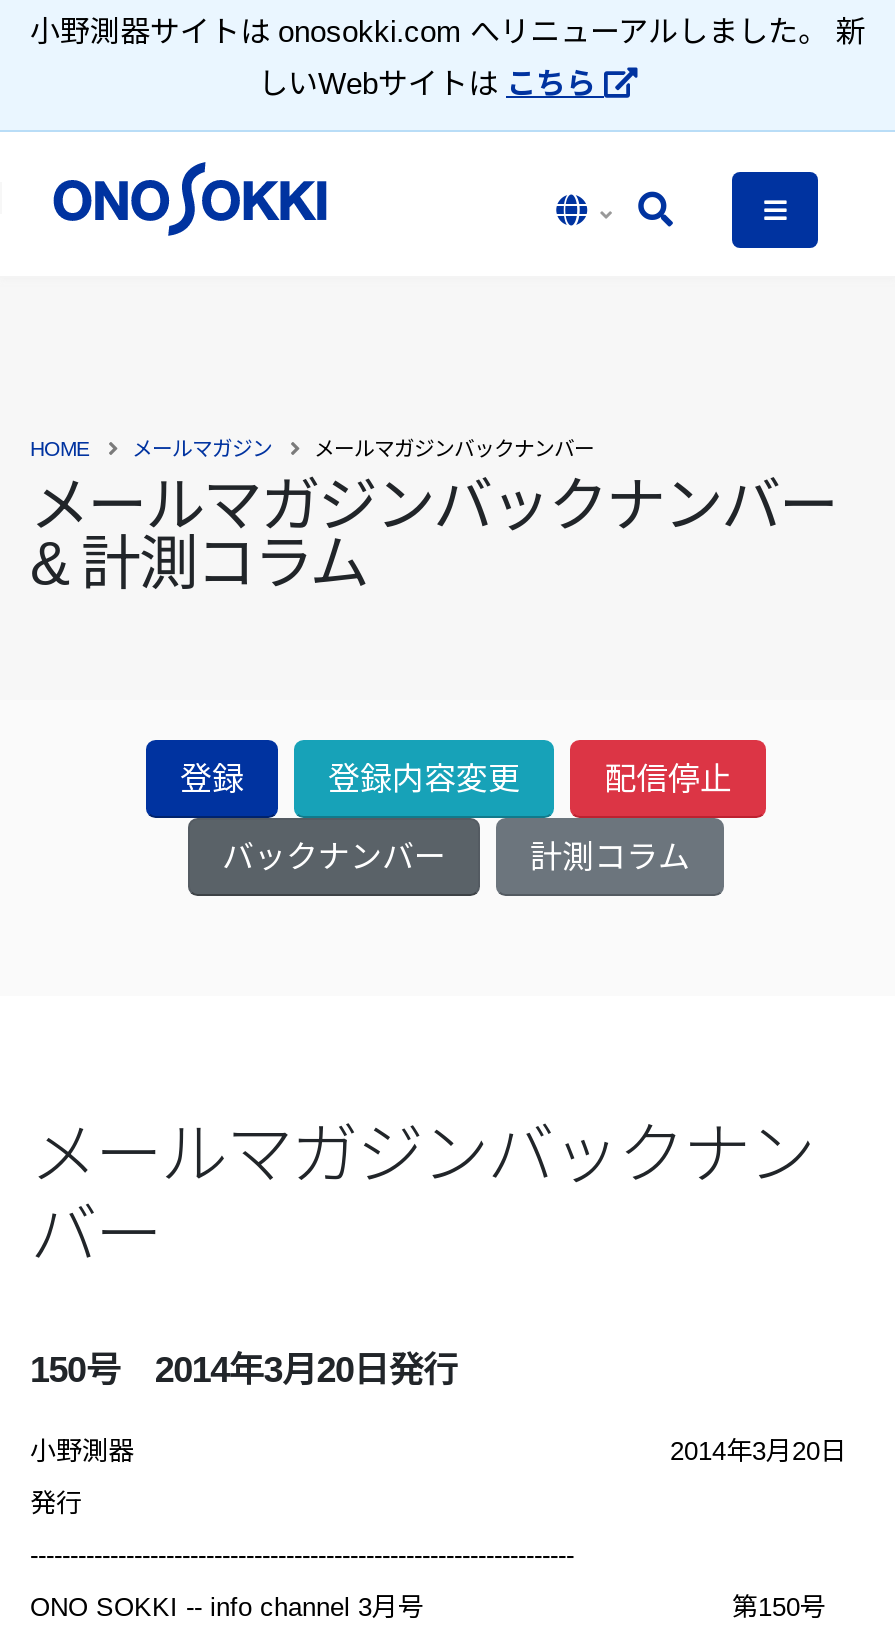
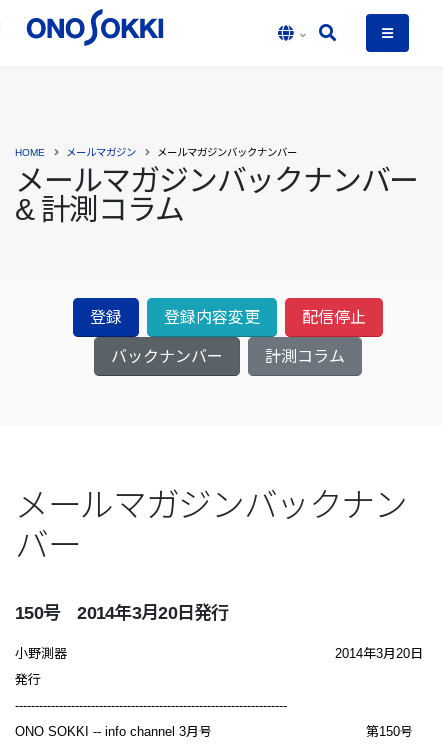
- 小野測器サイトは onosokki.com へリニューアルしました。 新
- しいWebサイトはこちら
